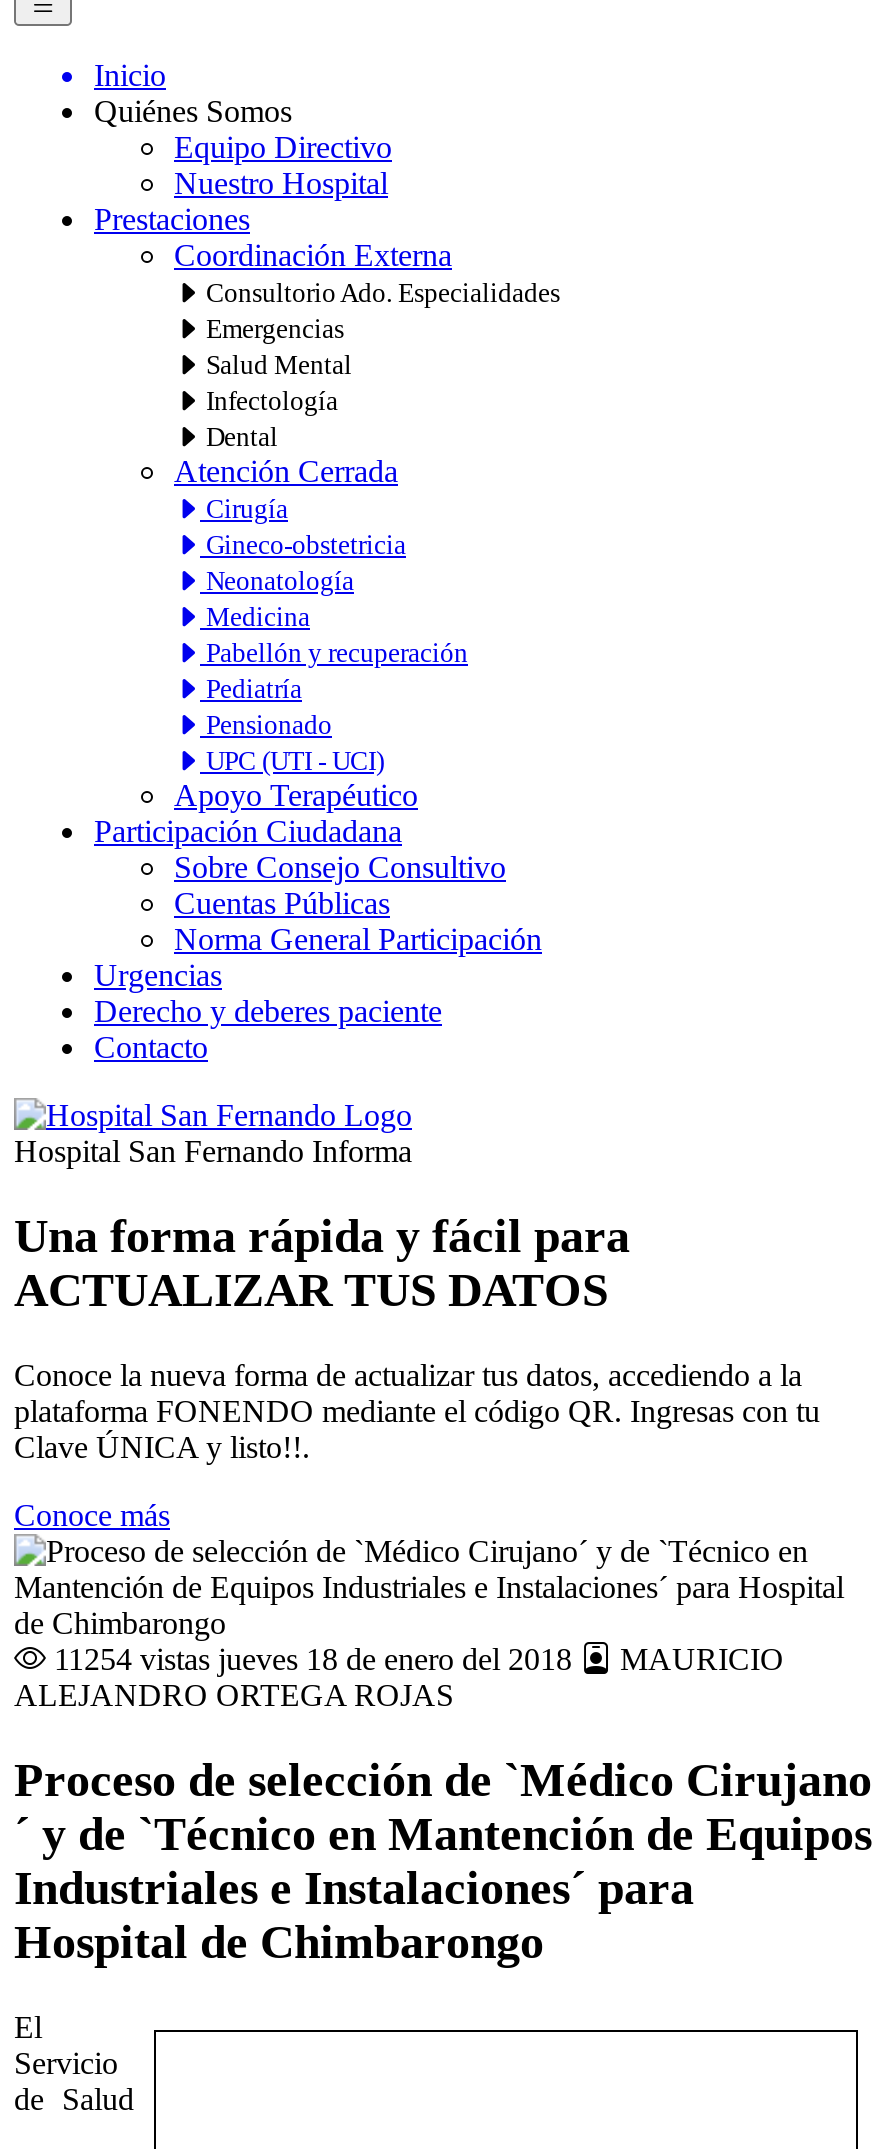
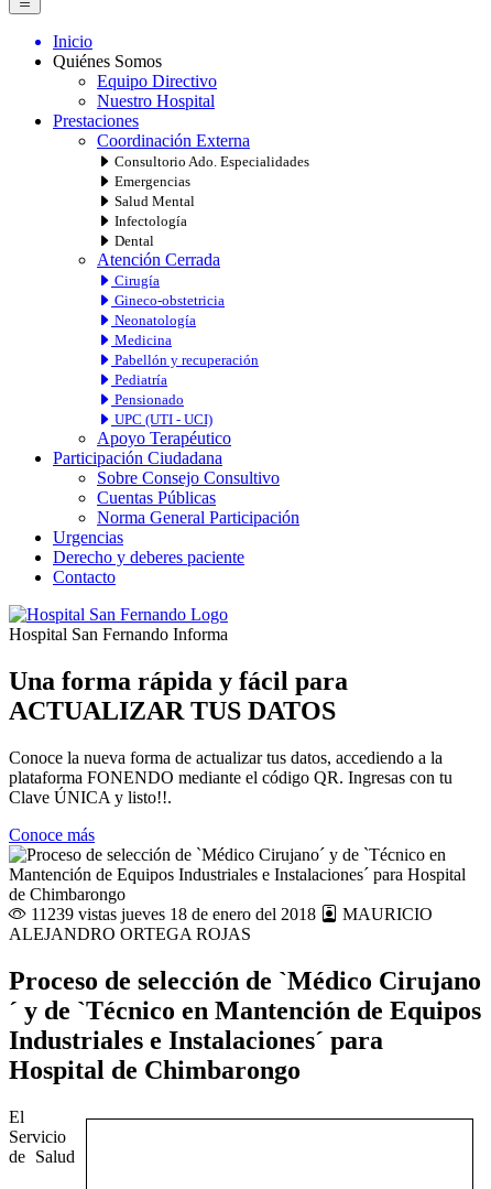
- 11254 vistas jueves 18 de enero del 2018
+ 11239 vistas jueves 18 de enero del 2018
